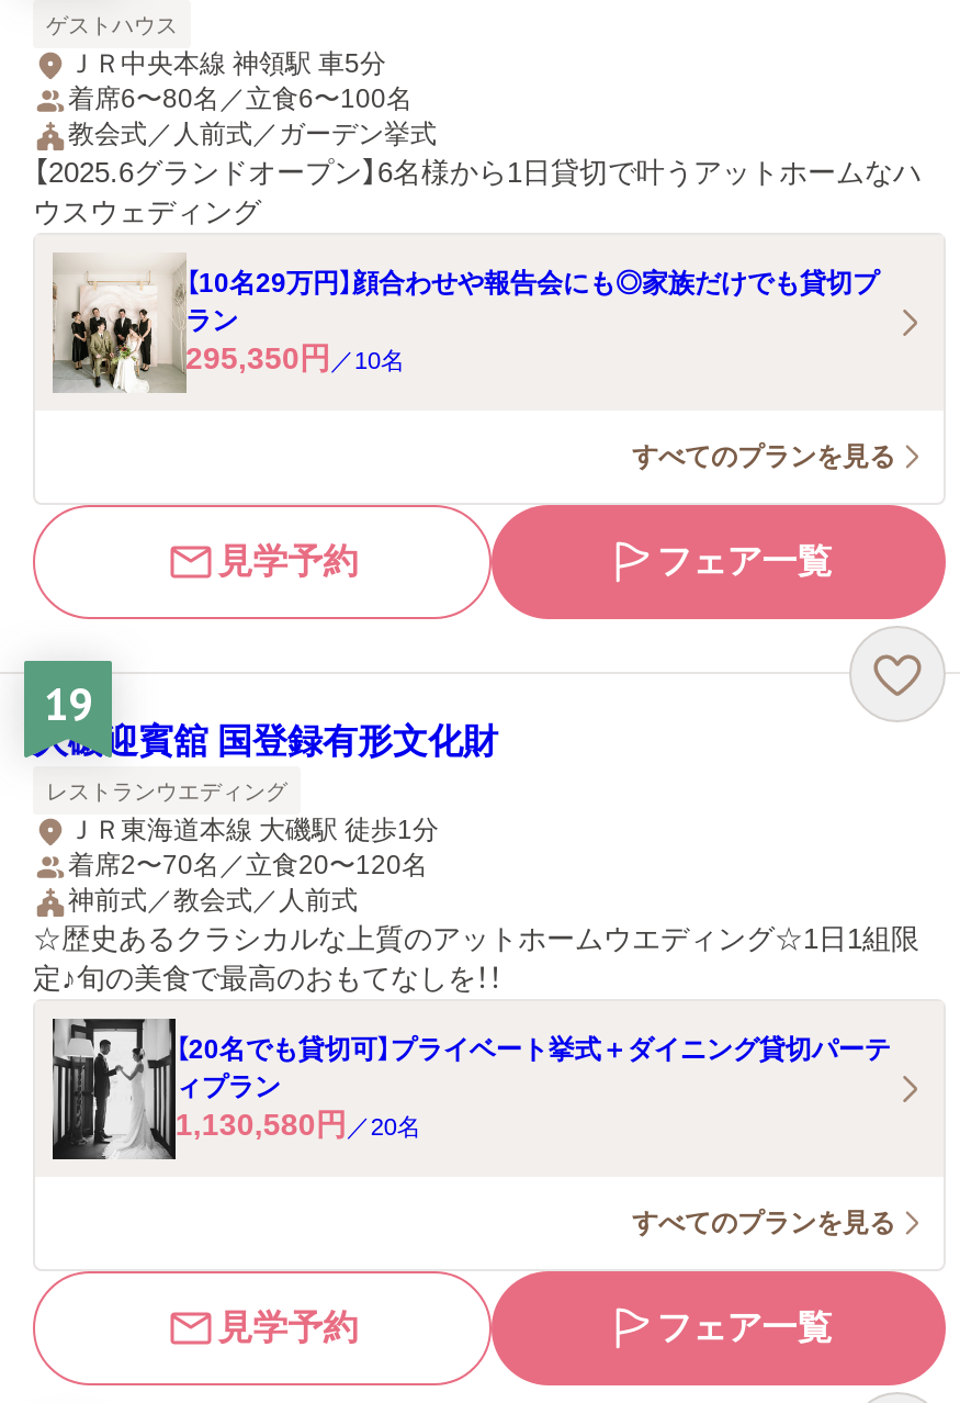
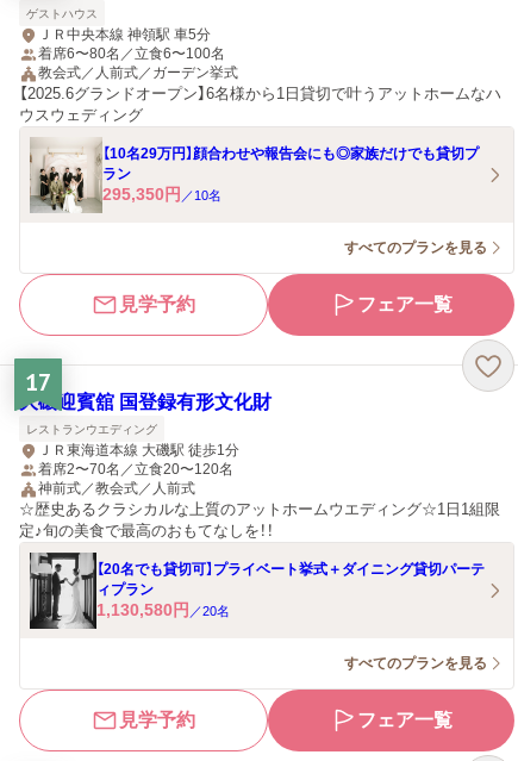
- 19
+ 17
